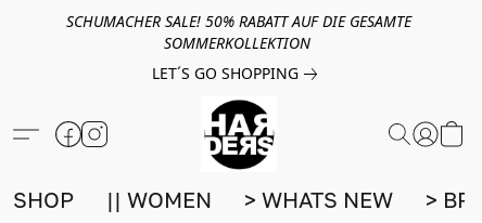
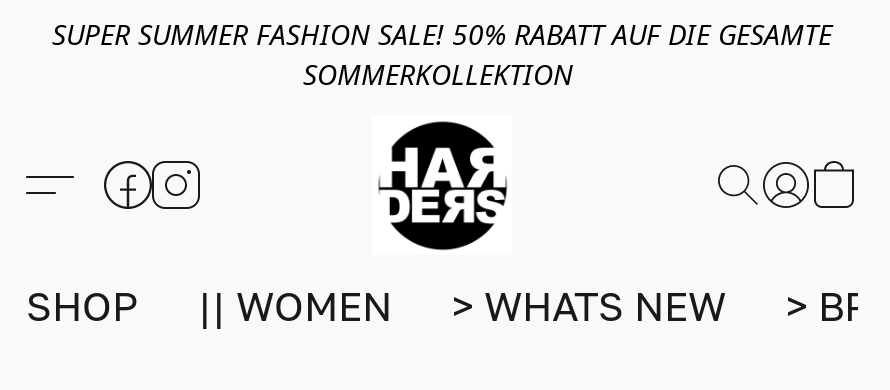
- SCHUMACHER SALE! 50% RABATT AUF DIE GESAMTE
+ SUPER SUMMER FASHION SALE! 50% RABATT AUF DIE GESAMTE

- LET´S GO SHOPPING
